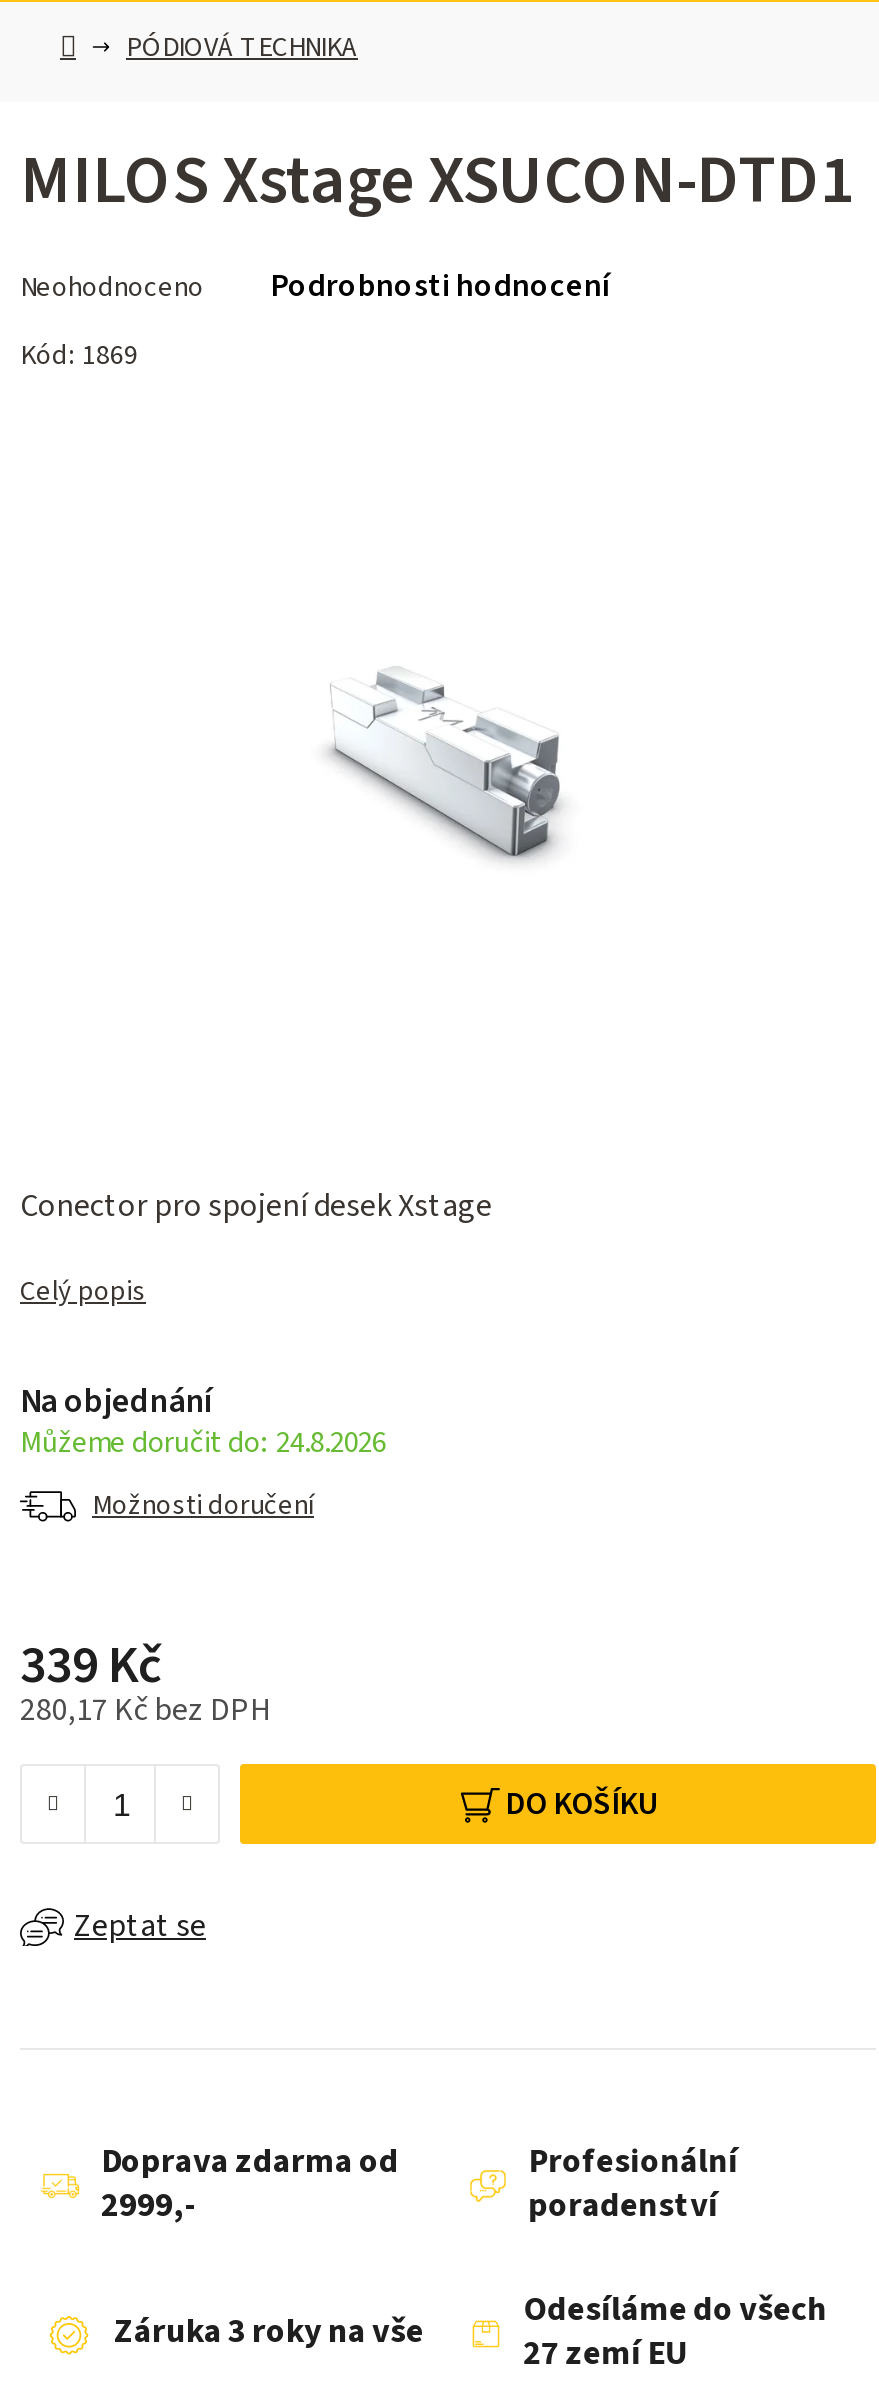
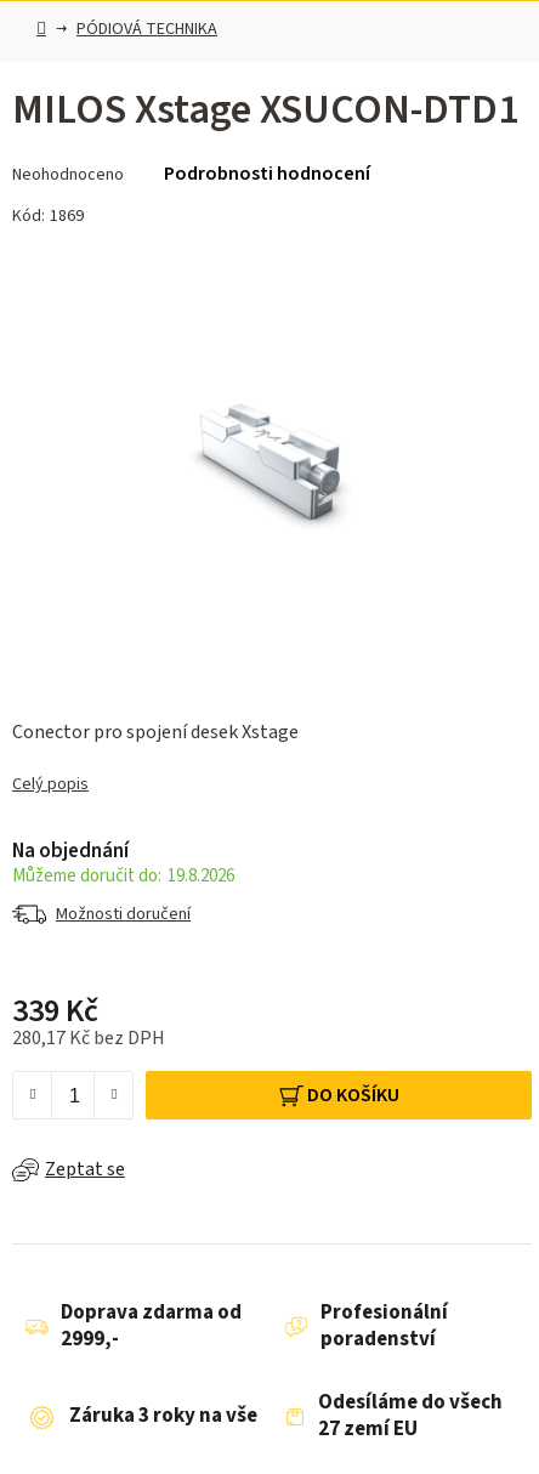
- 24.8.2026
+ 19.8.2026
